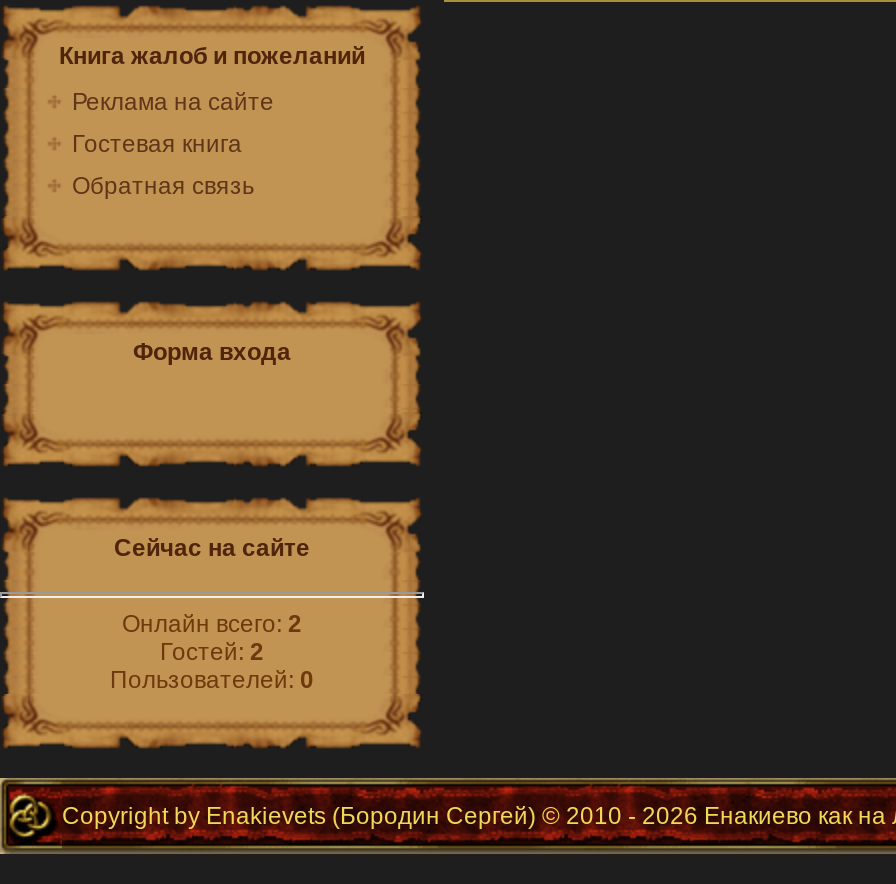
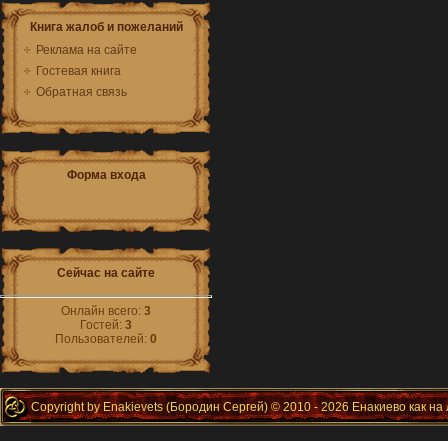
- Онлайн всего: 2
+ Онлайн всего: 3

- Гостей: 2
+ Гостей: 3
